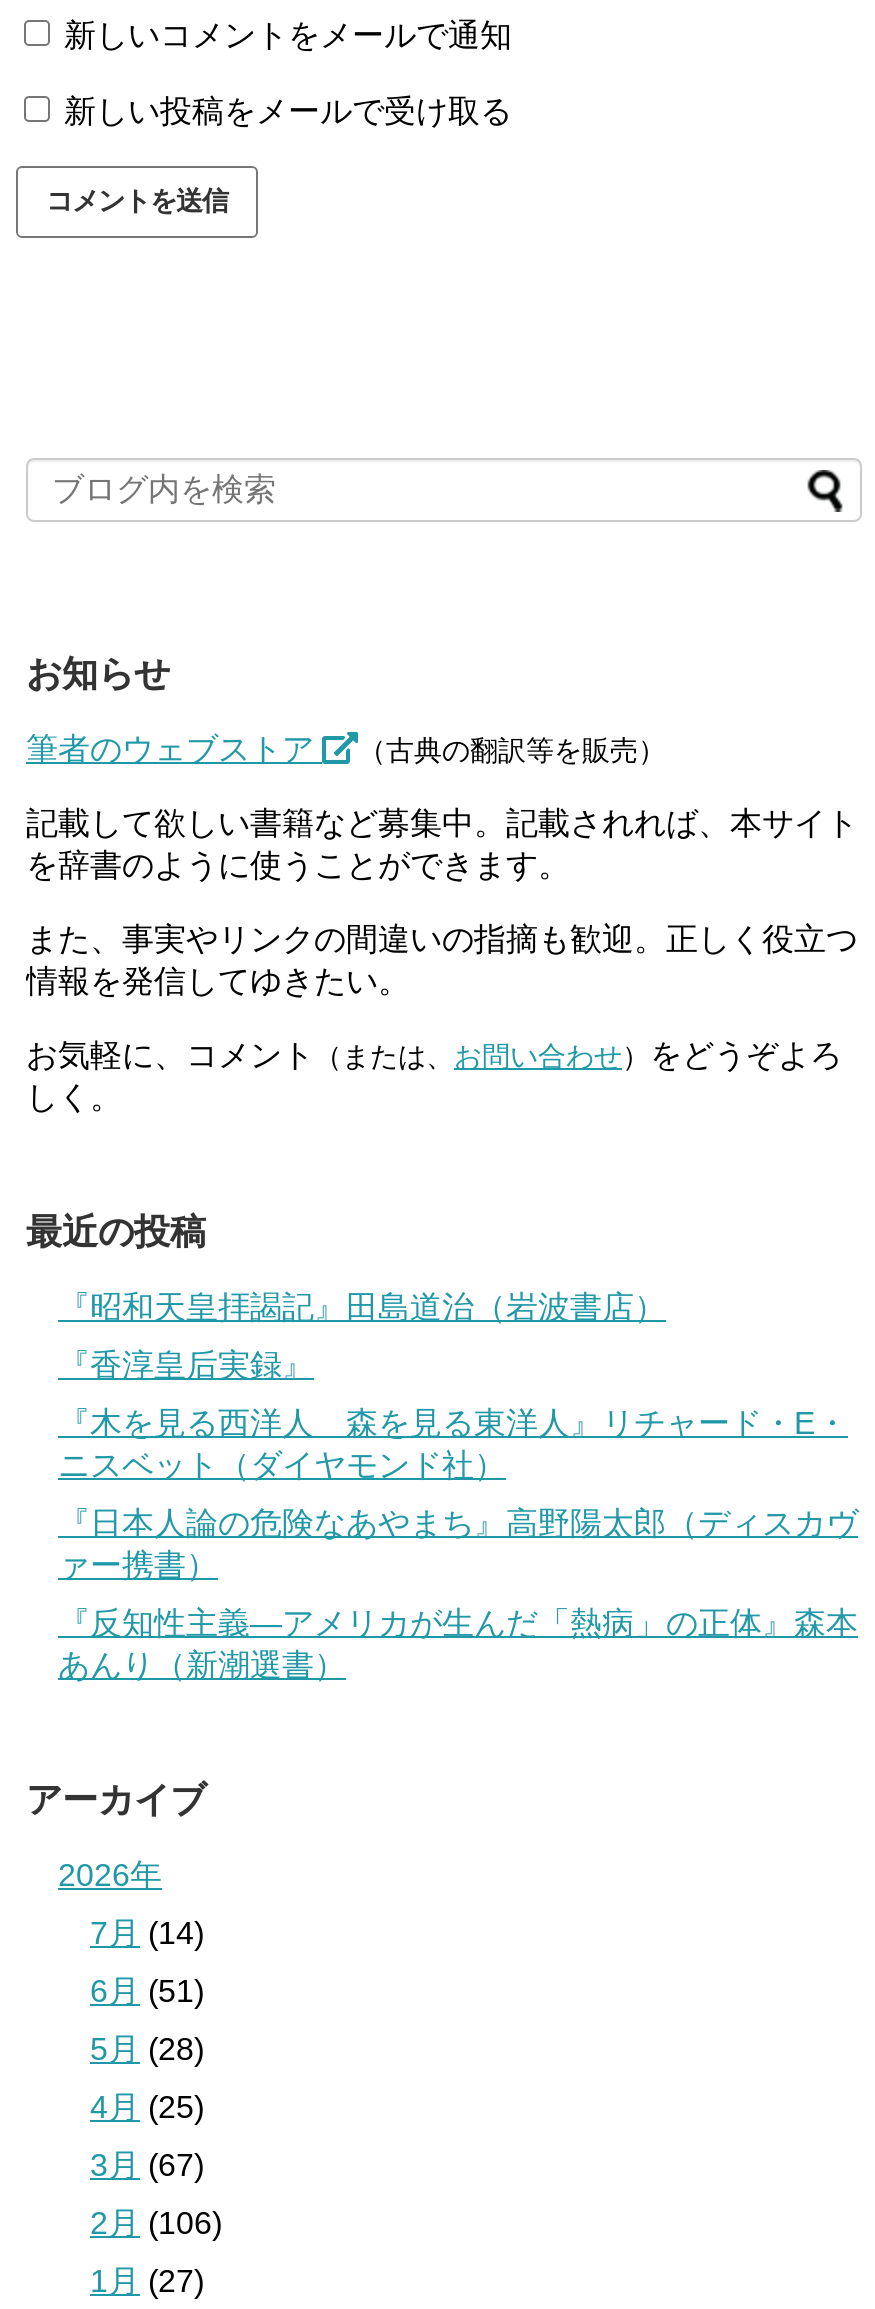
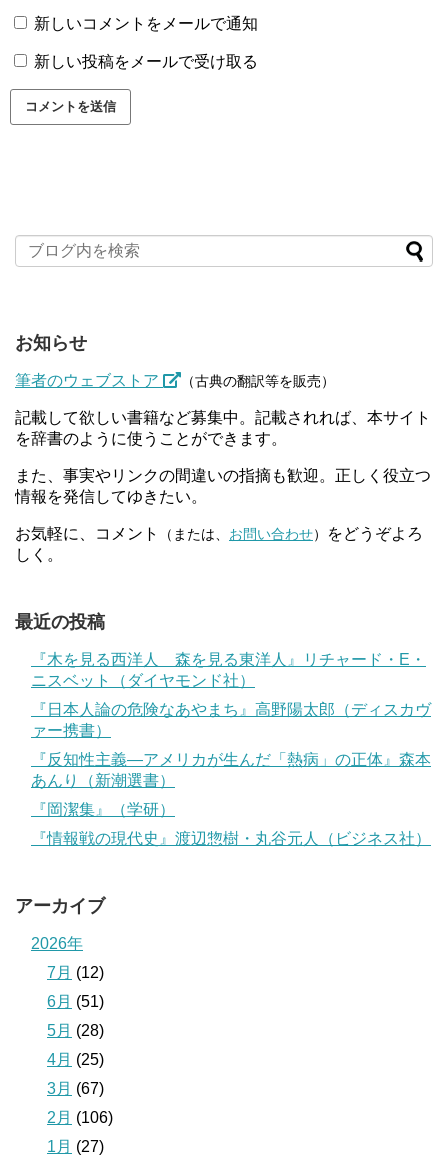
- 『昭和天皇拝謁記』田島道治（岩波書店）
- 『香淳皇后実録』

moved up: 『木を見る西洋人 森を見る東洋人』リチャード・E・ | ニスベット（ダイヤモンド社） | 『日本人論の危険なあやまち』高野陽太郎（ディスカヴ | ァー携書） | 『反知性主義―アメリカが生んだ「熱病」の正体』森本 | あんり（新潮選書）

+ 『岡潔集』（学研）
+ 『情報戦の現代史』渡辺惣樹・丸谷元人（ビジネス社）

- 7月(14)
+ 7月(12)
